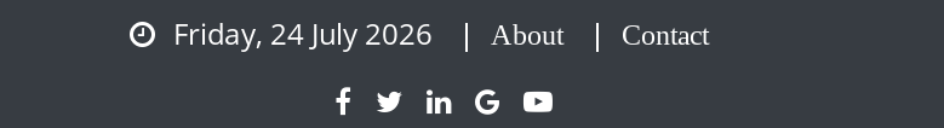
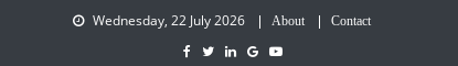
- Friday, 24 July 2026
+ Wednesday, 22 July 2026
